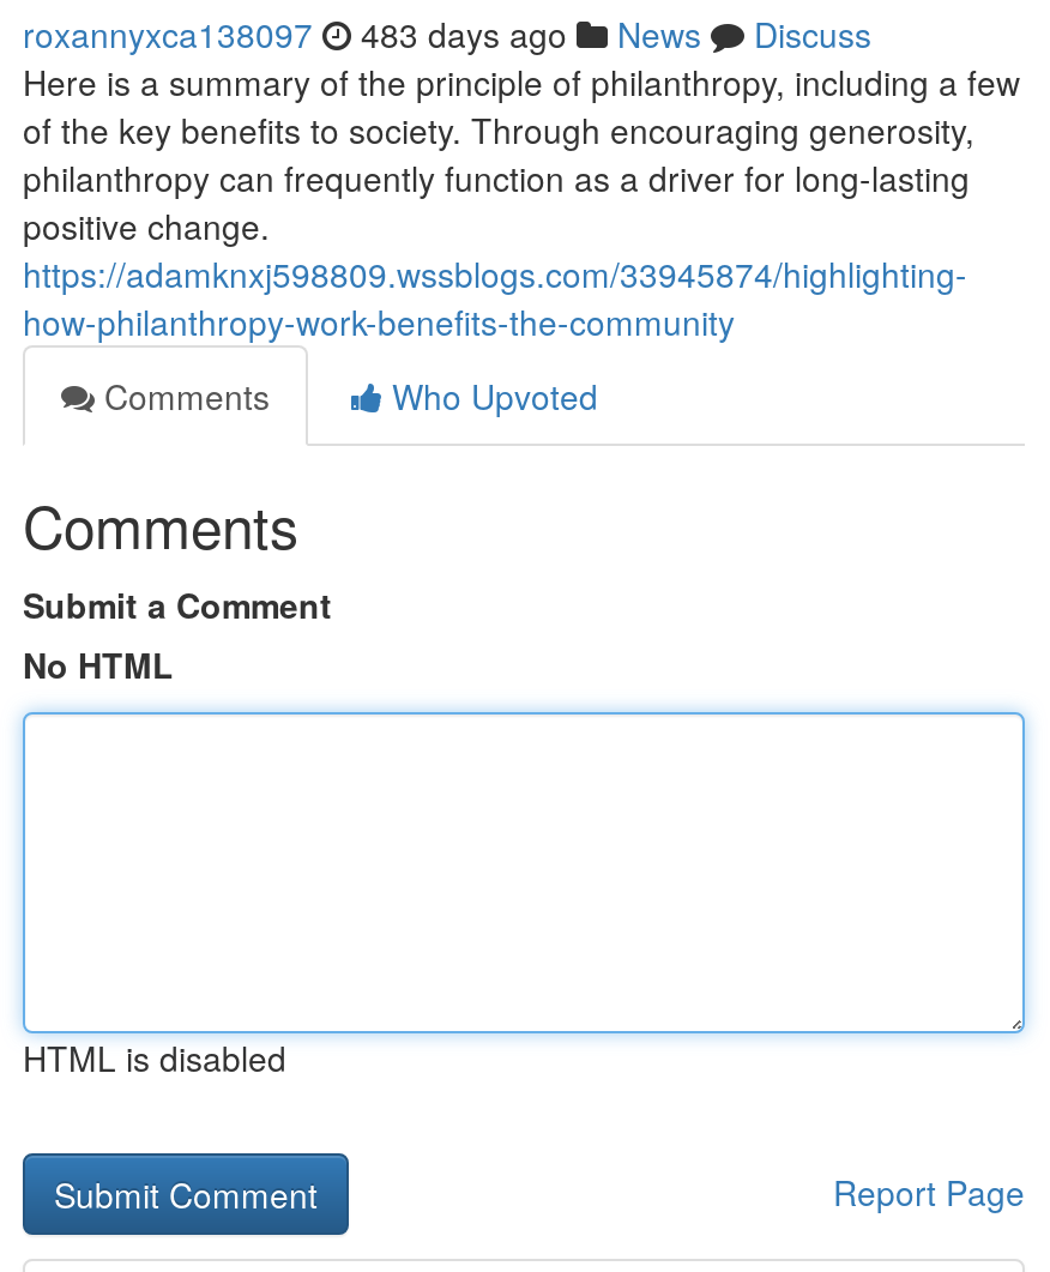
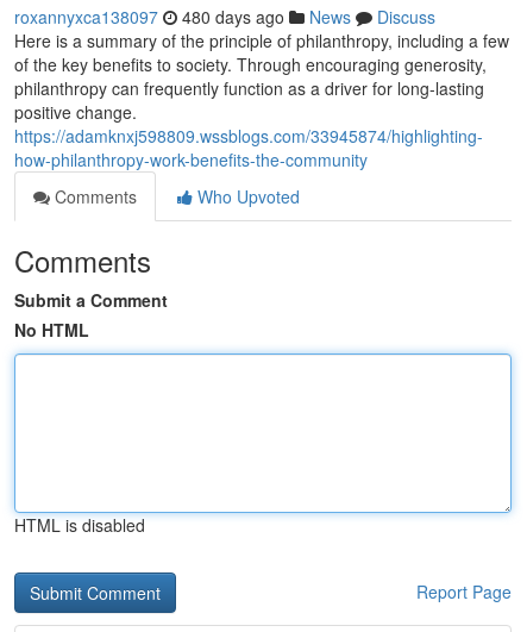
- roxannyxca138097 483 days ago News Discuss
+ roxannyxca138097 480 days ago News Discuss
